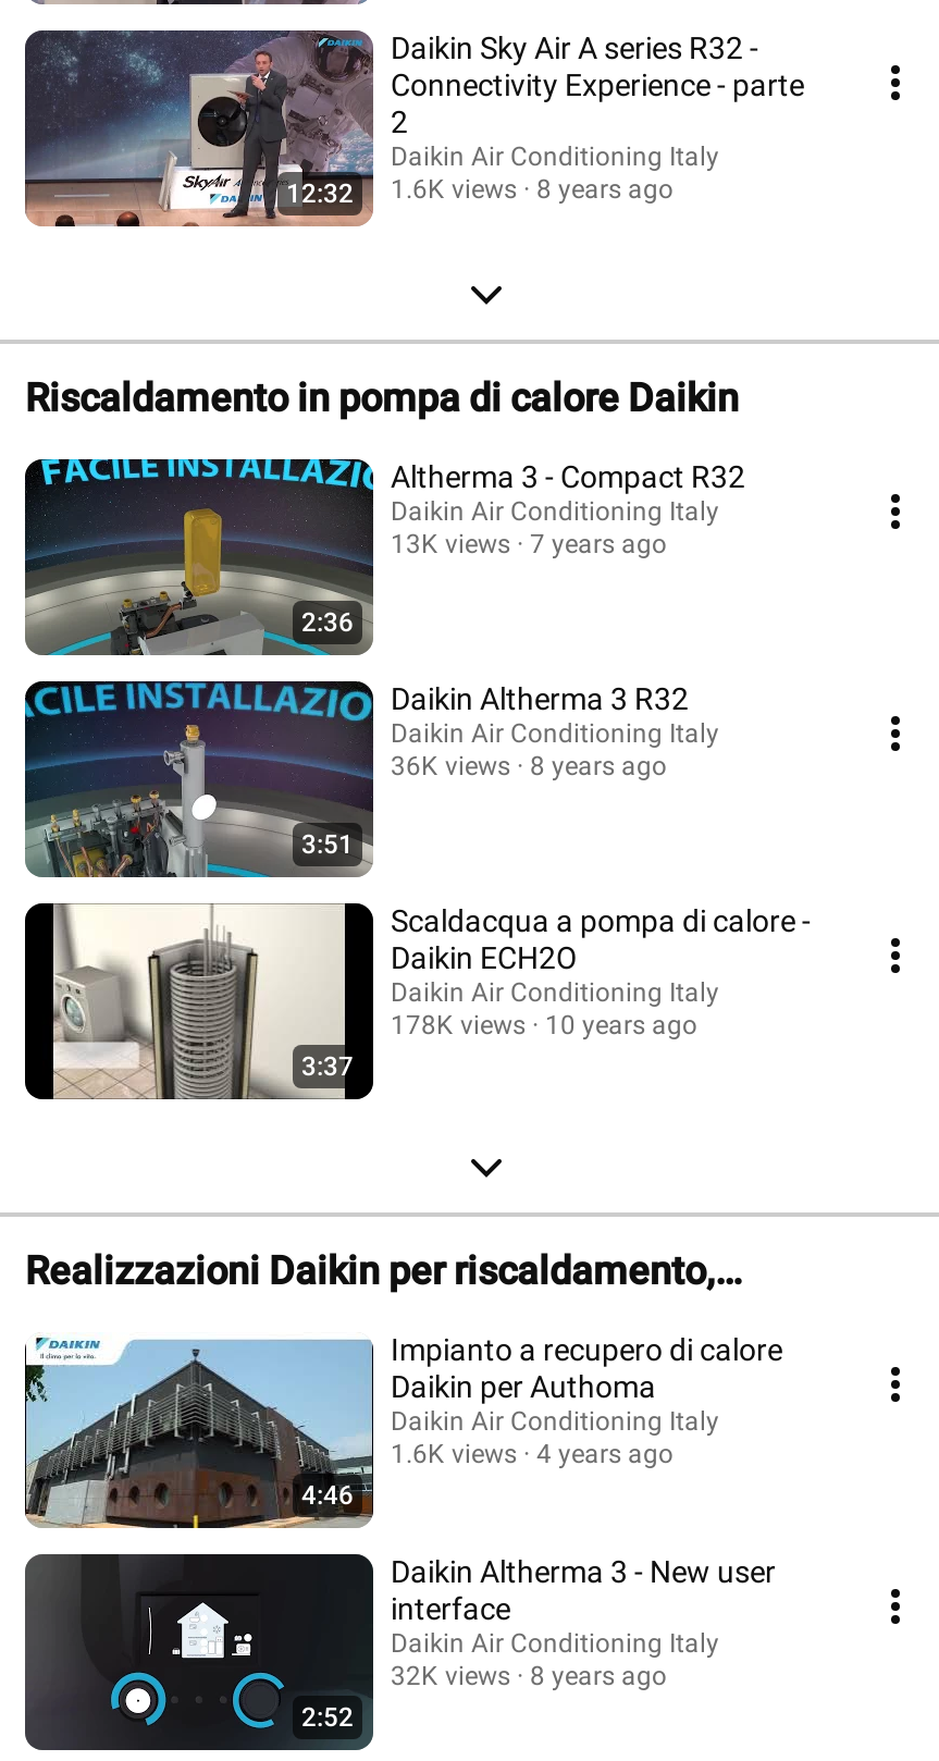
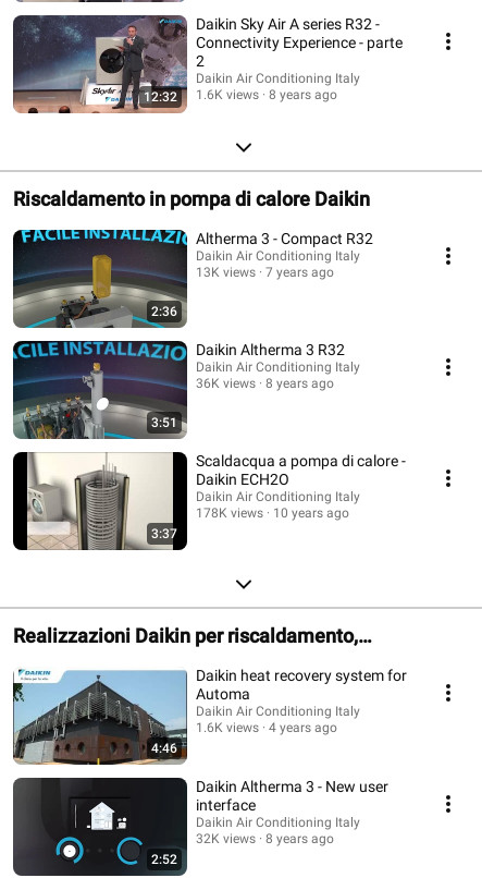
- Impianto a recupero di calore
- Daikin per Authoma
+ Daikin heat recovery system for
+ Automa
